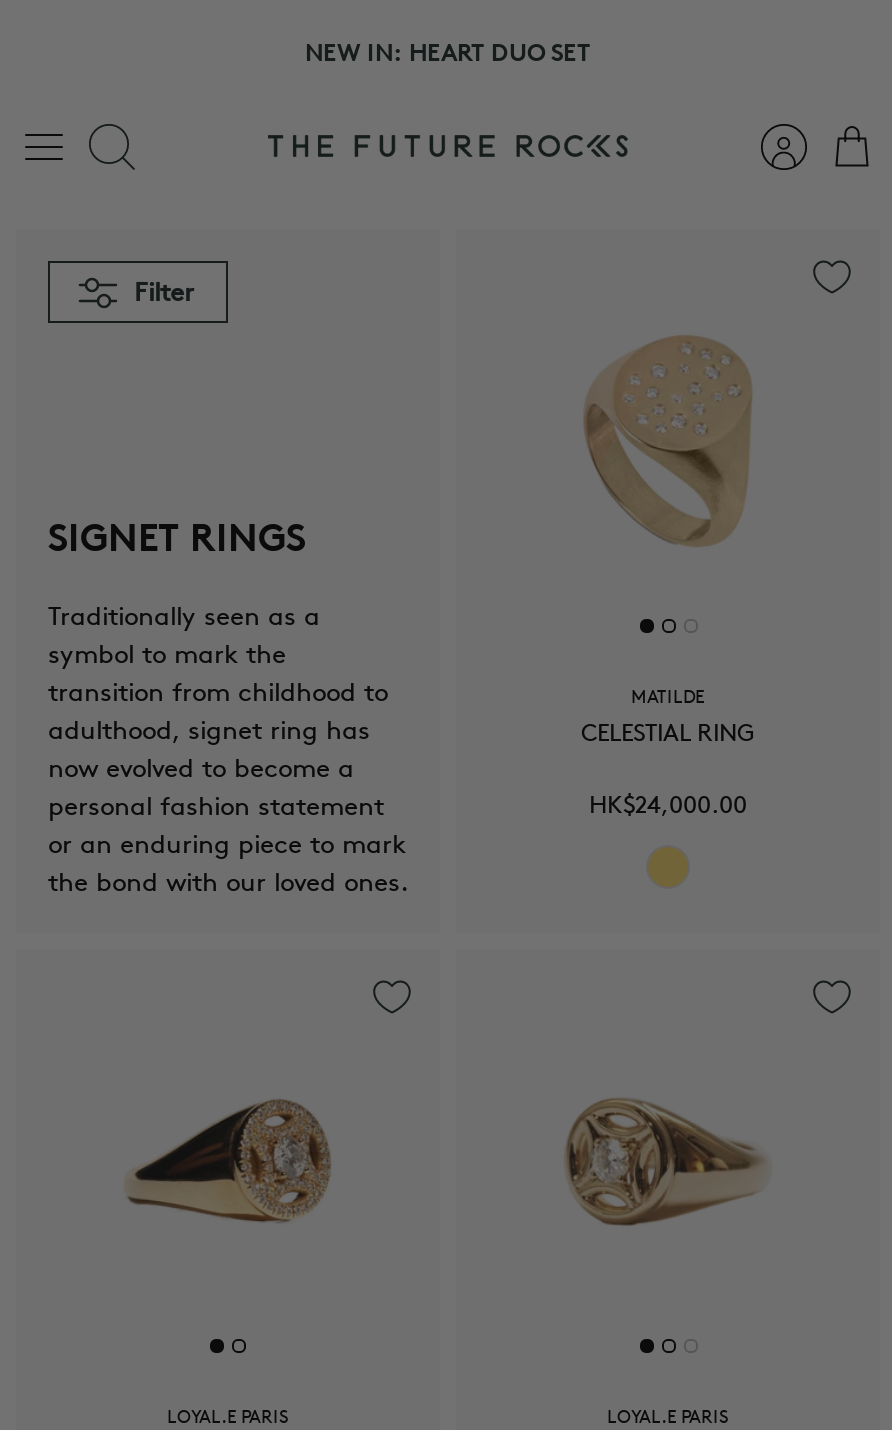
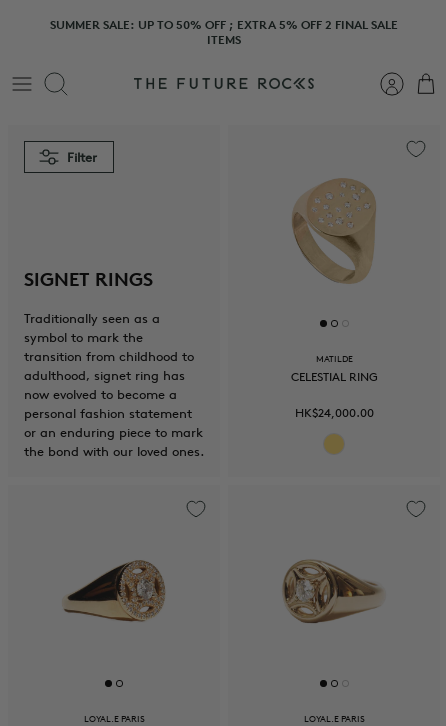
- NEW IN: HEART DUO SET
+ SUMMER SALE: UP TO 50% OFF ; EXTRA 5% OFF 2 FINAL SALE
+ ITEMS
